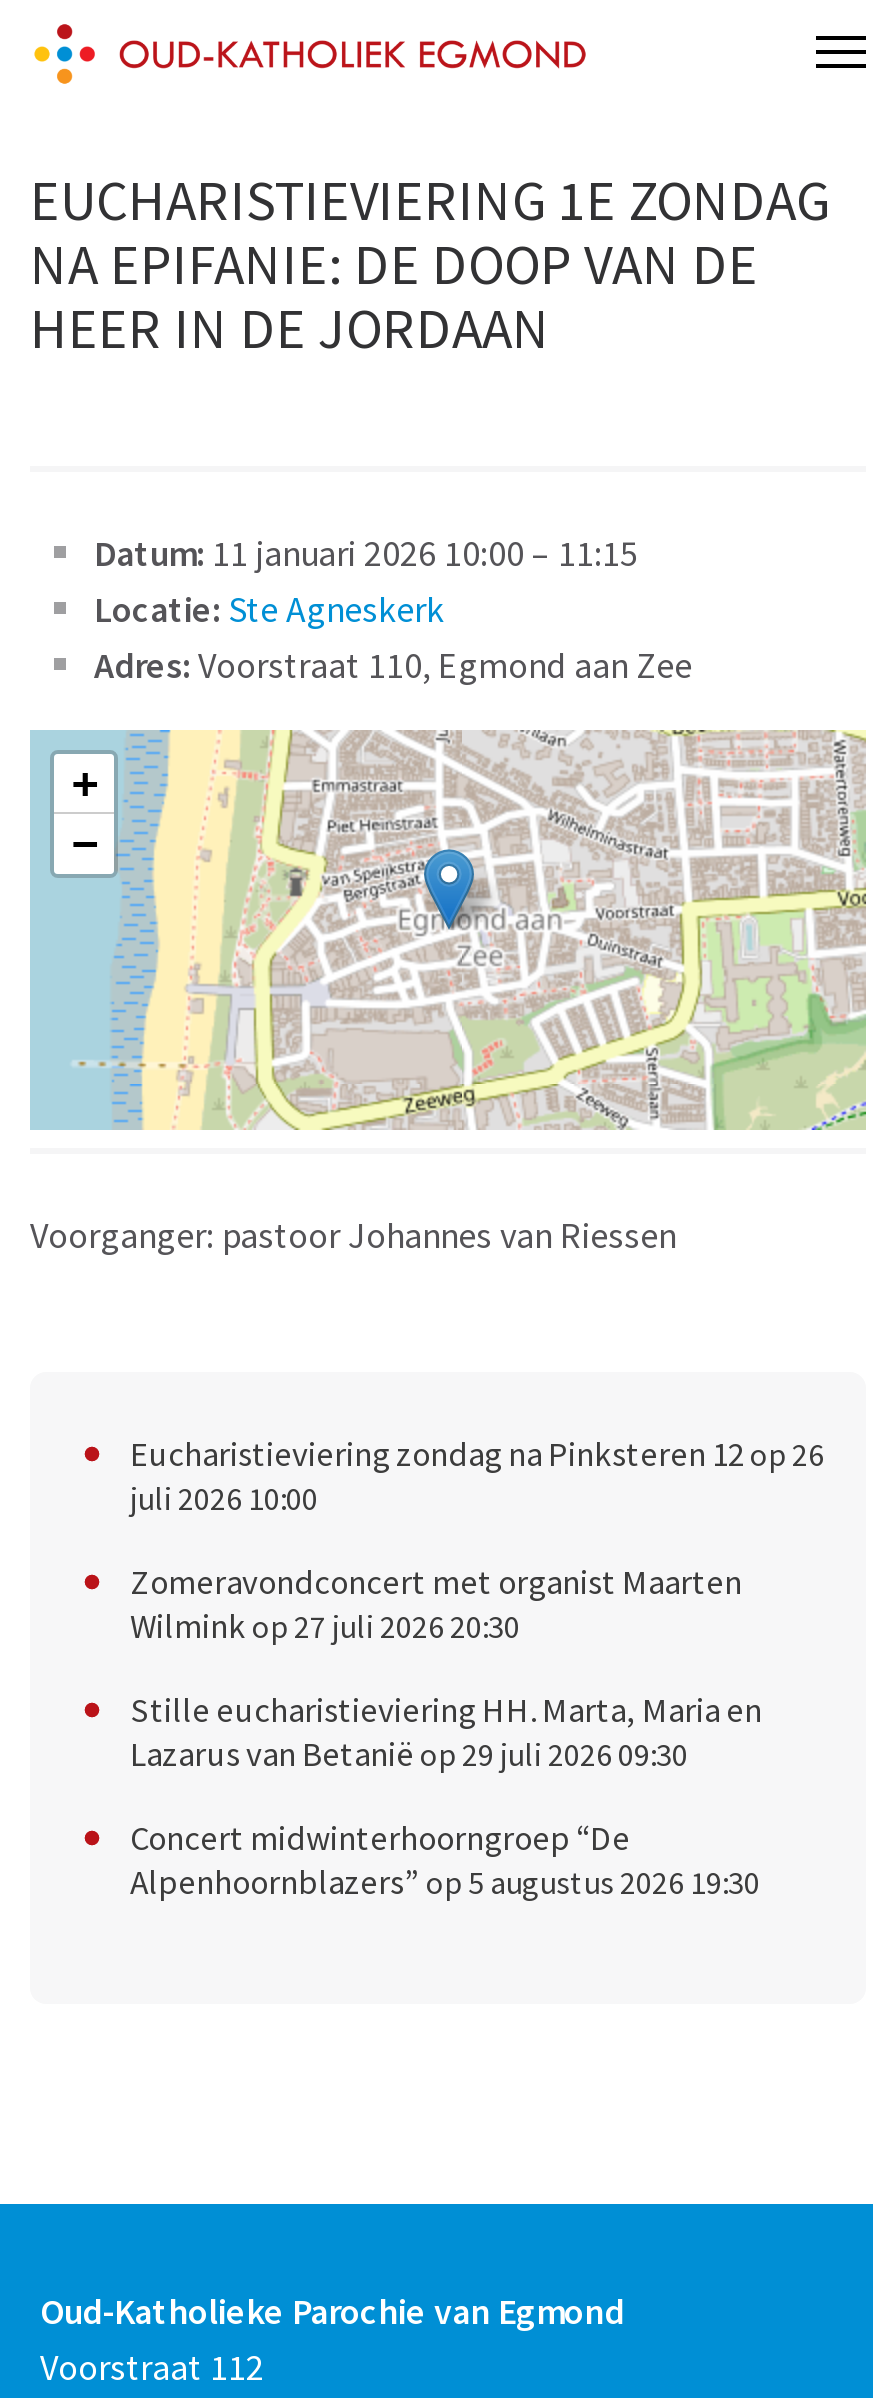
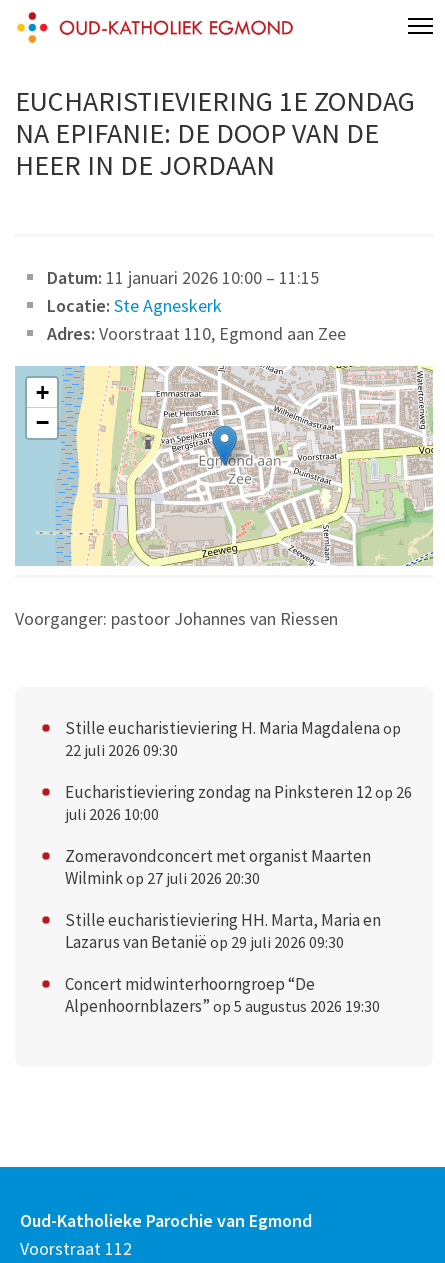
+ Stille eucharistieviering H. Maria Magdalena op
+ 22 juli 2026 09:30
